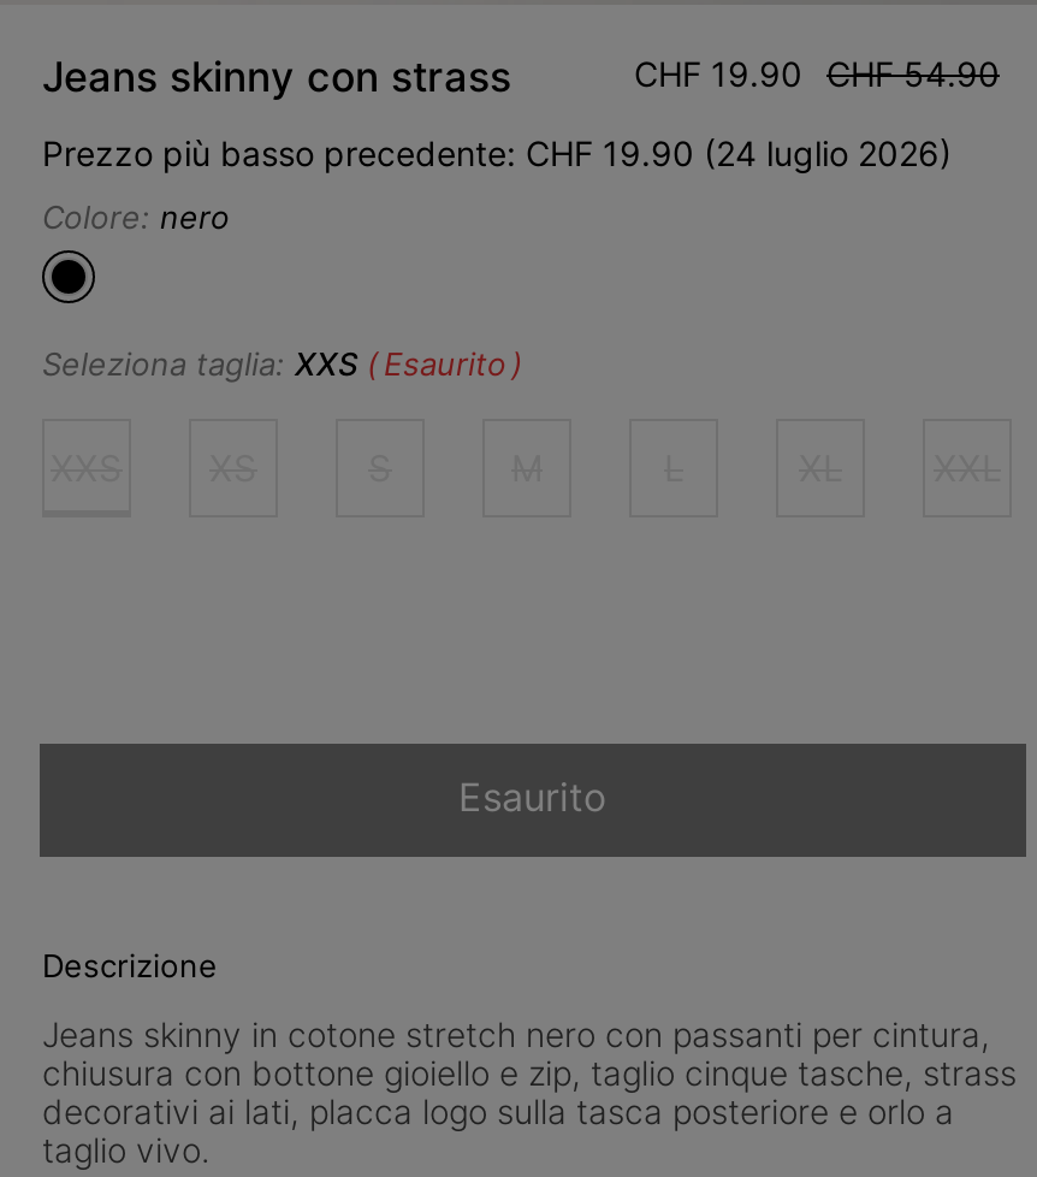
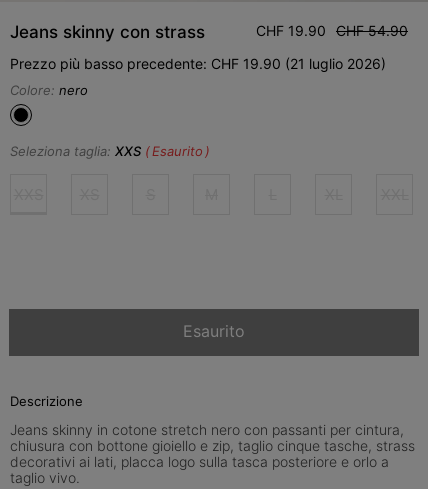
- Prezzo più basso precedente: CHF 19.90 (24 luglio 2026)
+ Prezzo più basso precedente: CHF 19.90 (21 luglio 2026)
